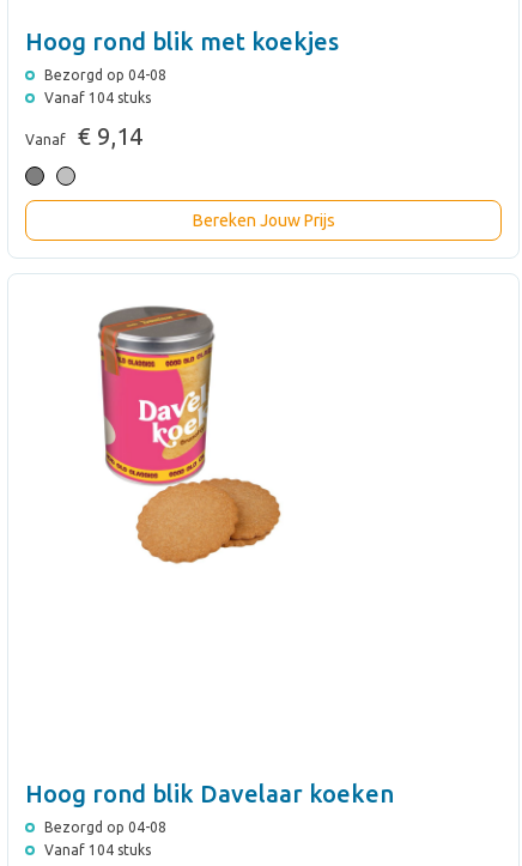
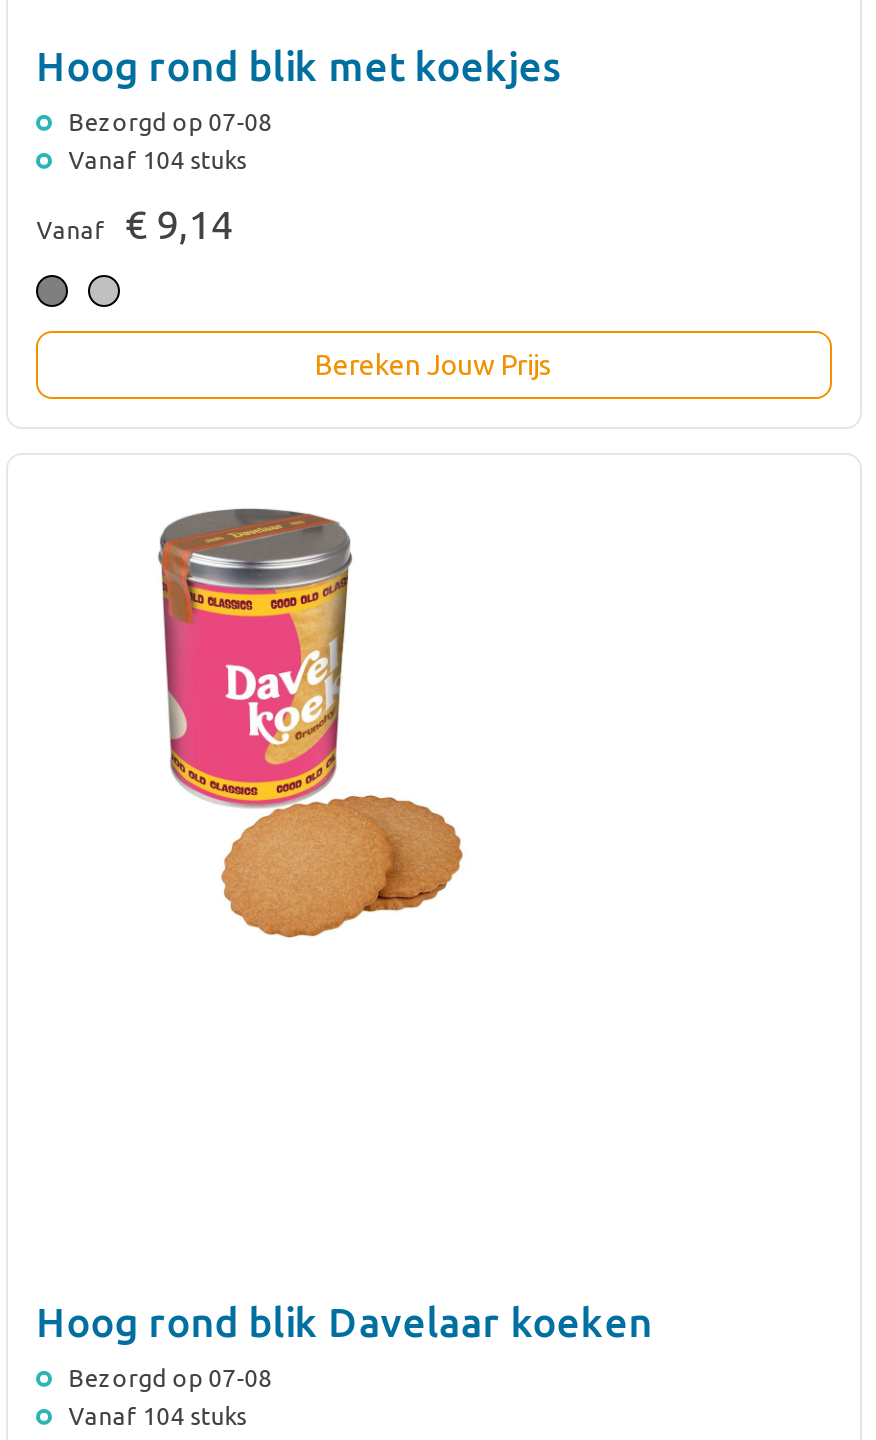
- Bezorgd op 04-08
+ Bezorgd op 07-08

- Bezorgd op 04-08
+ Bezorgd op 07-08
